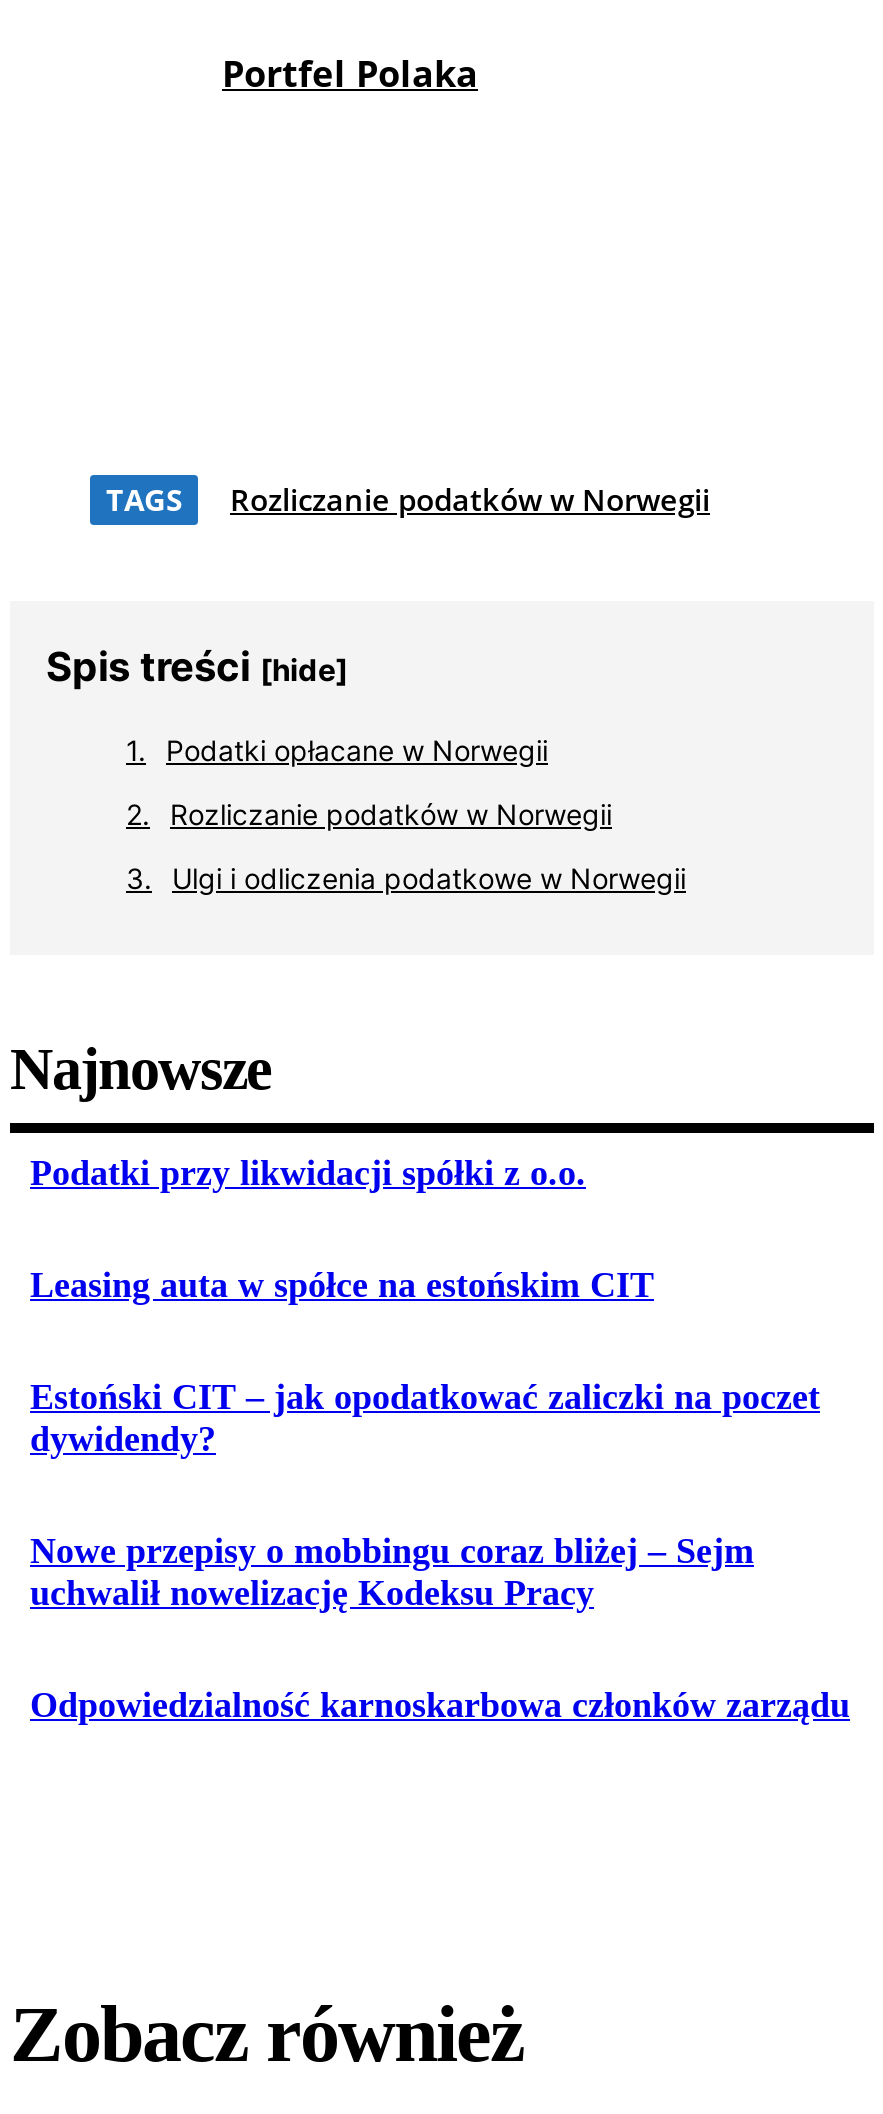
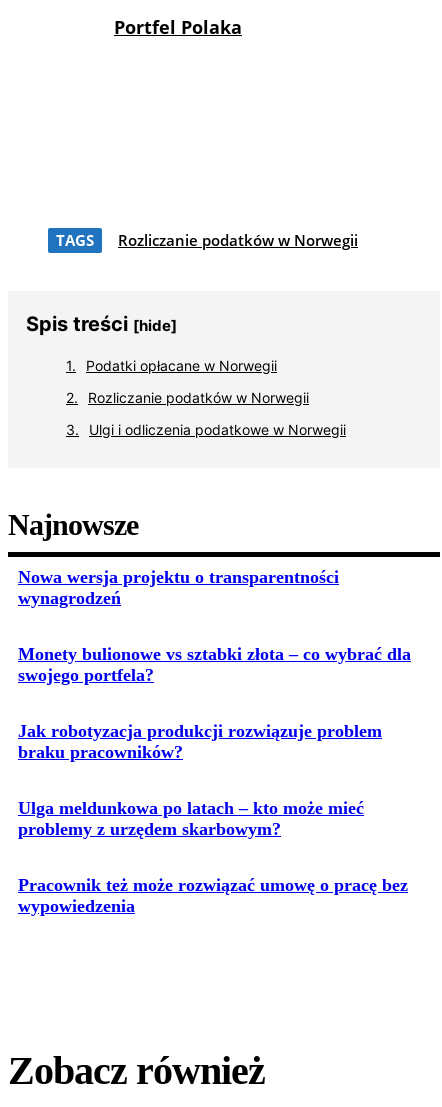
- Podatki przy likwidacji spółki z o.o.
+ Nowa wersja projektu o transparentności
+ wynagrodzeń

- Leasing auta w spółce na estońskim CIT
+ Monety bulionowe vs sztabki złota – co wybrać dla
+ swojego portfela?

- Estoński CIT – jak opodatkować zaliczki na poczet
- dywidendy?
+ Jak robotyzacja produkcji rozwiązuje problem
+ braku pracowników?

- Nowe przepisy o mobbingu coraz bliżej – Sejm
- uchwalił nowelizację Kodeksu Pracy
+ Ulga meldunkowa po latach – kto może mieć
+ problemy z urzędem skarbowym?

- Odpowiedzialność karnoskarbowa członków zarządu
+ Pracownik też może rozwiązać umowę o pracę bez
+ wypowiedzenia
